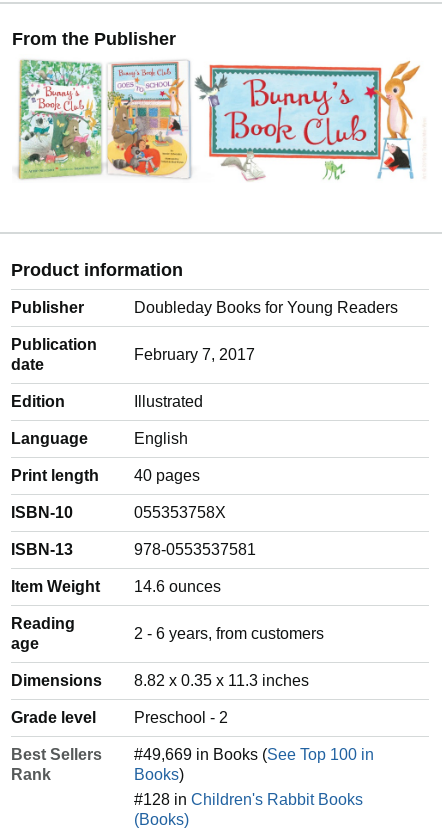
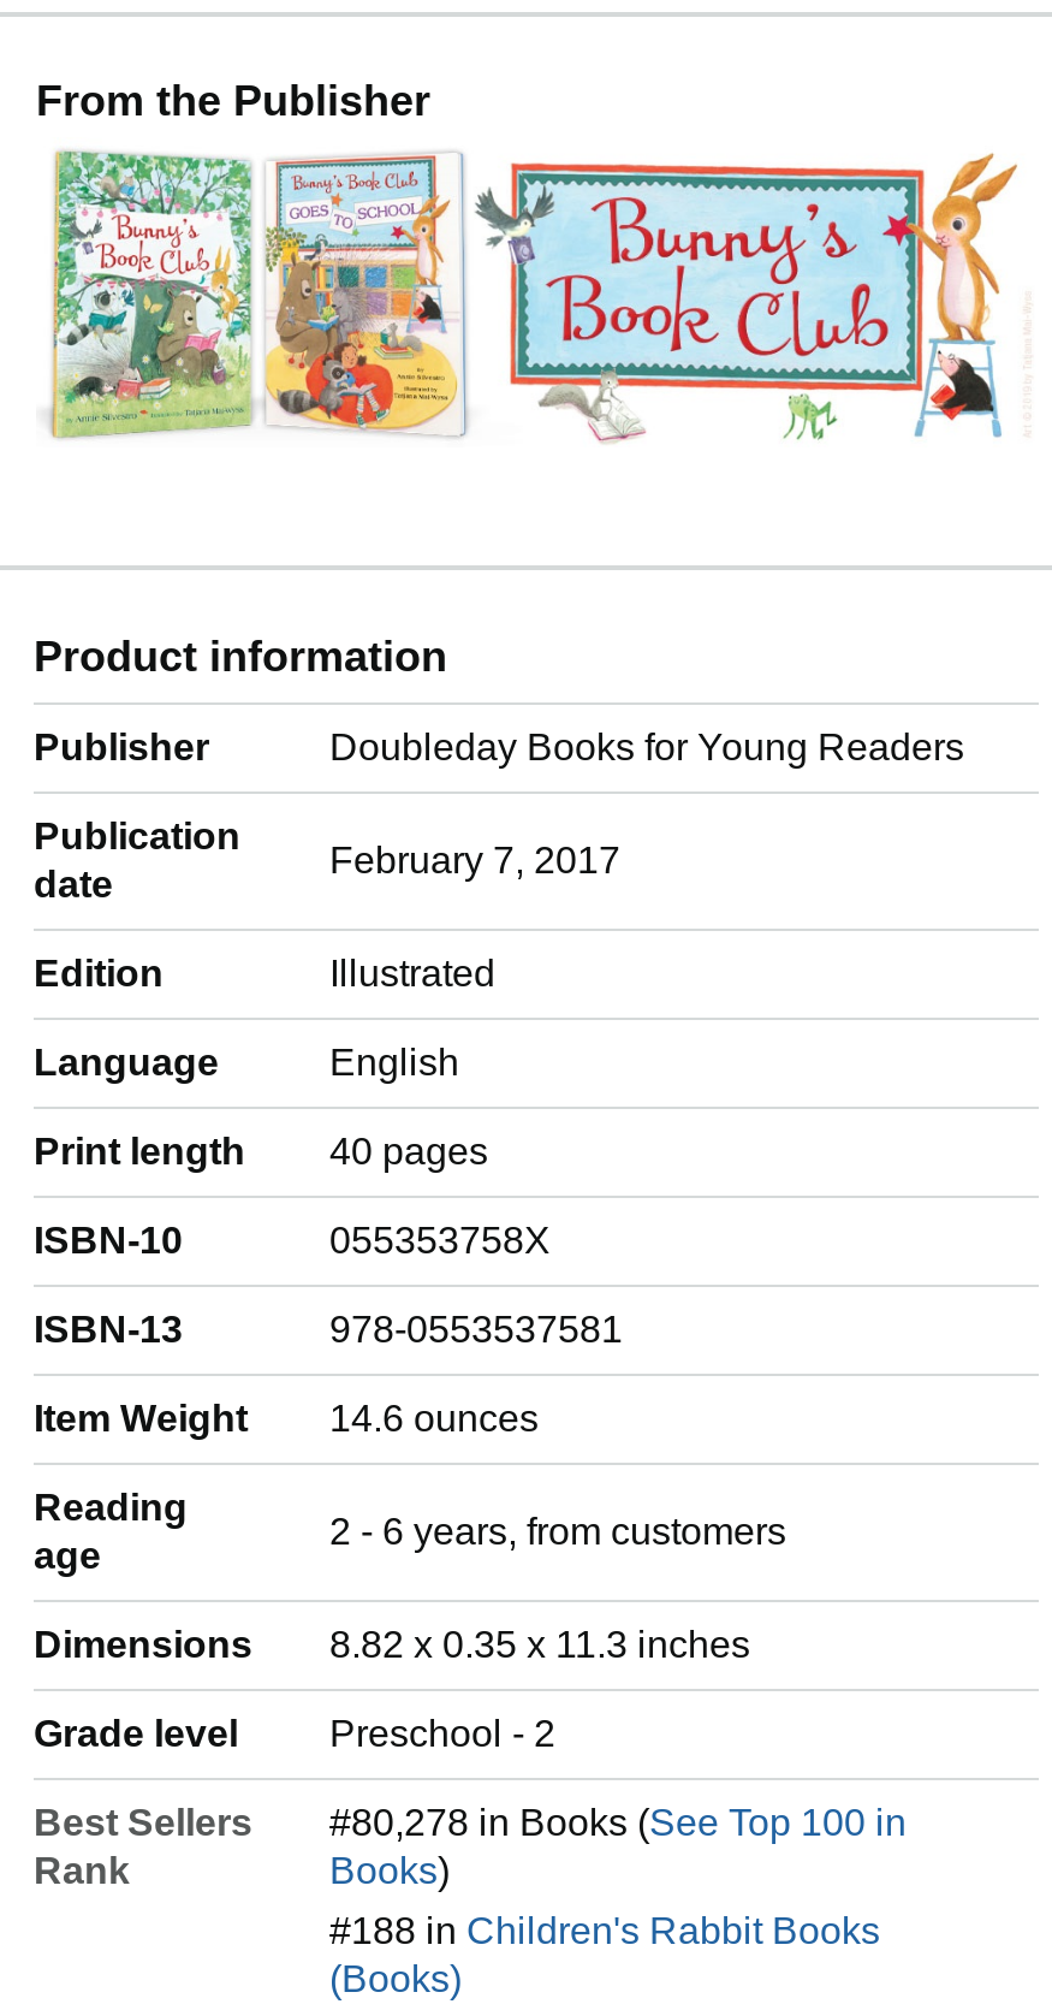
- #49,669 in Books (See Top 100 in
+ #80,278 in Books (See Top 100 in

- #128 in Children's Rabbit Books
+ #188 in Children's Rabbit Books
